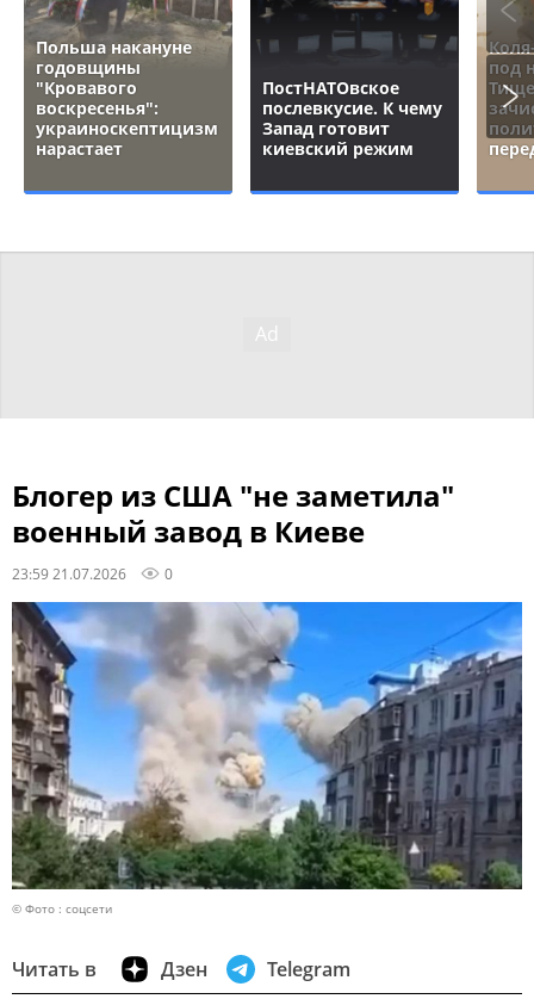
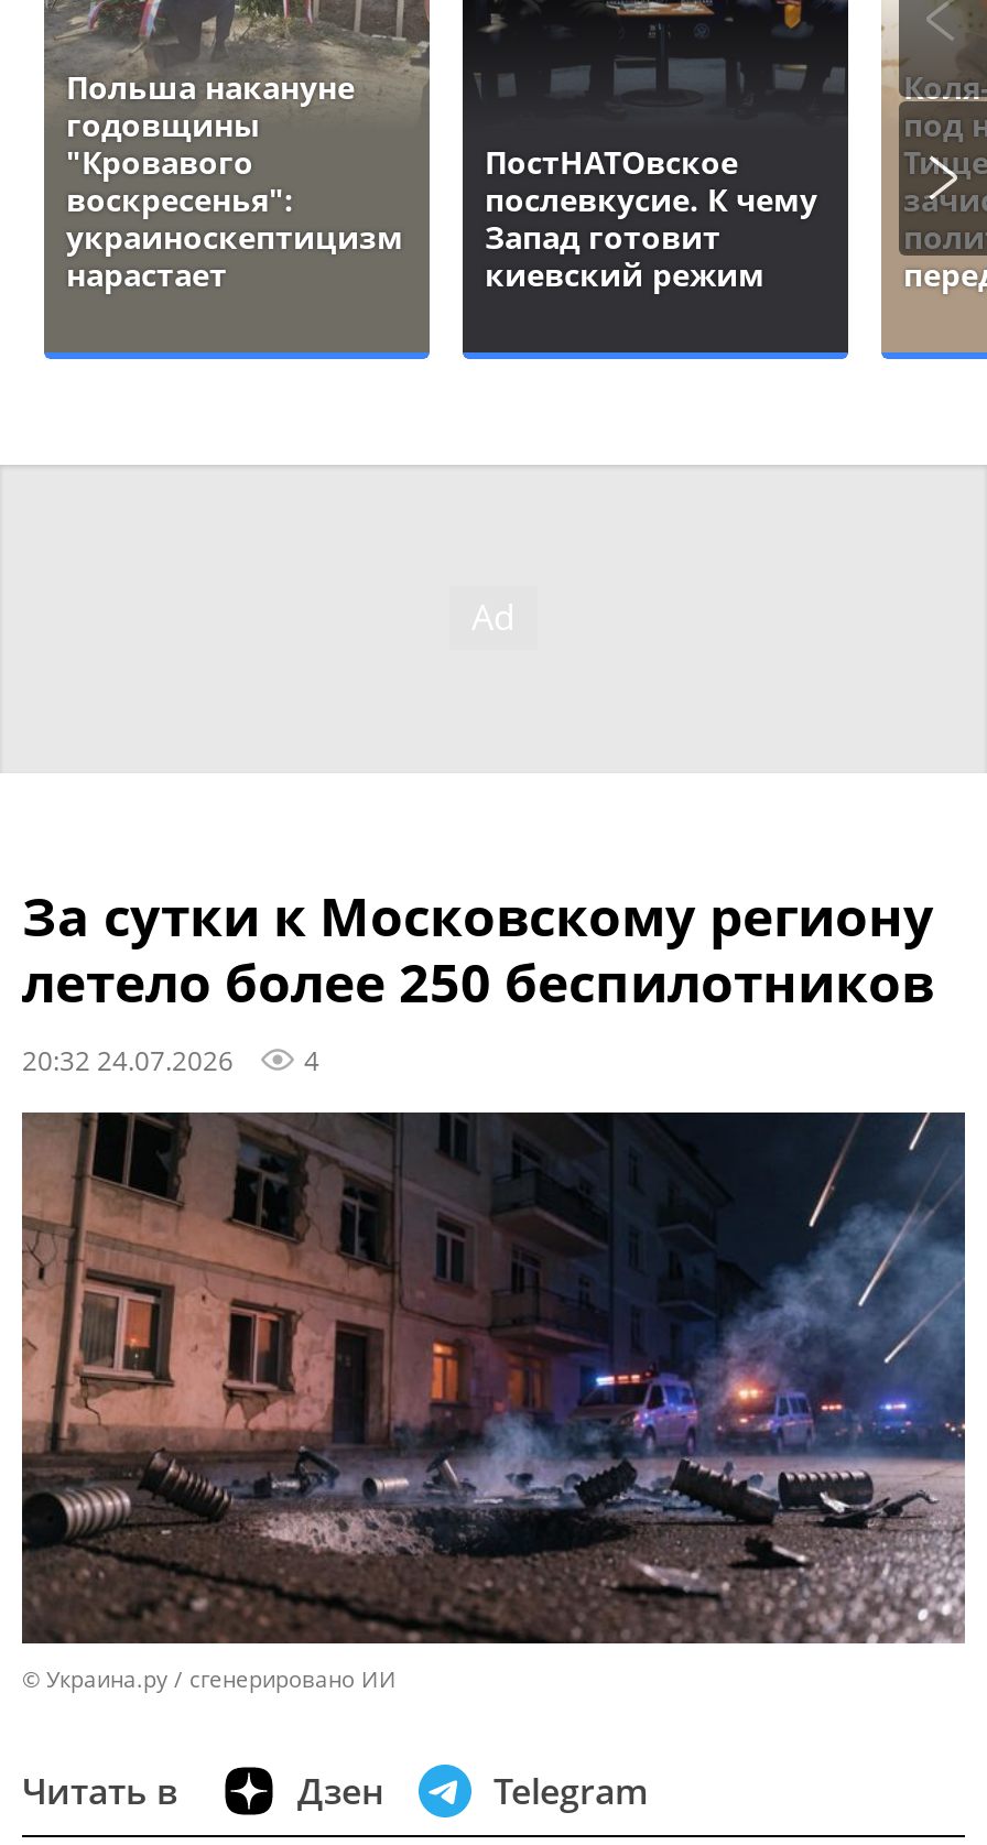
- Блогер из США "не заметила"
- военный завод в Киеве
- 23:59 21.07.2026
- 0
+ За сутки к Московскому региону
+ летело более 250 беспилотников
+ 20:32 24.07.2026
+ 4

- [image]
- © Фото : соцсети
+ [image]
+ © Украина.ру / сгенерировано ИИ
